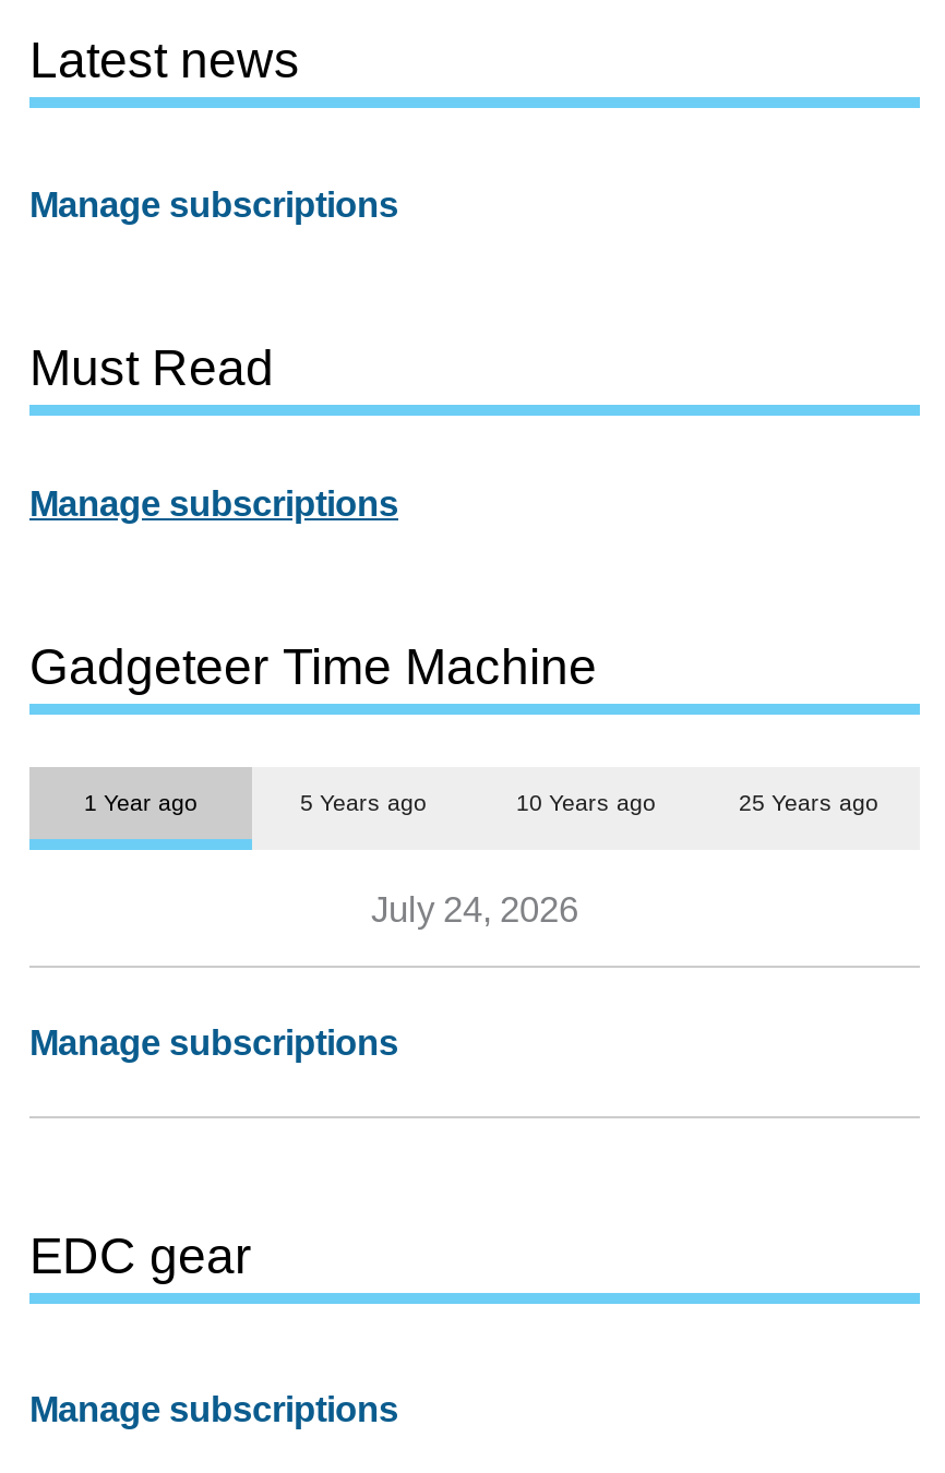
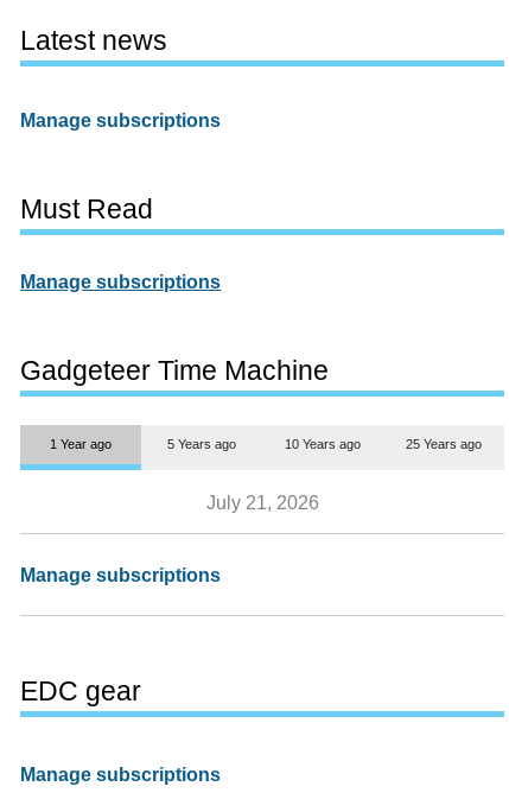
- July 24, 2026
+ July 21, 2026
